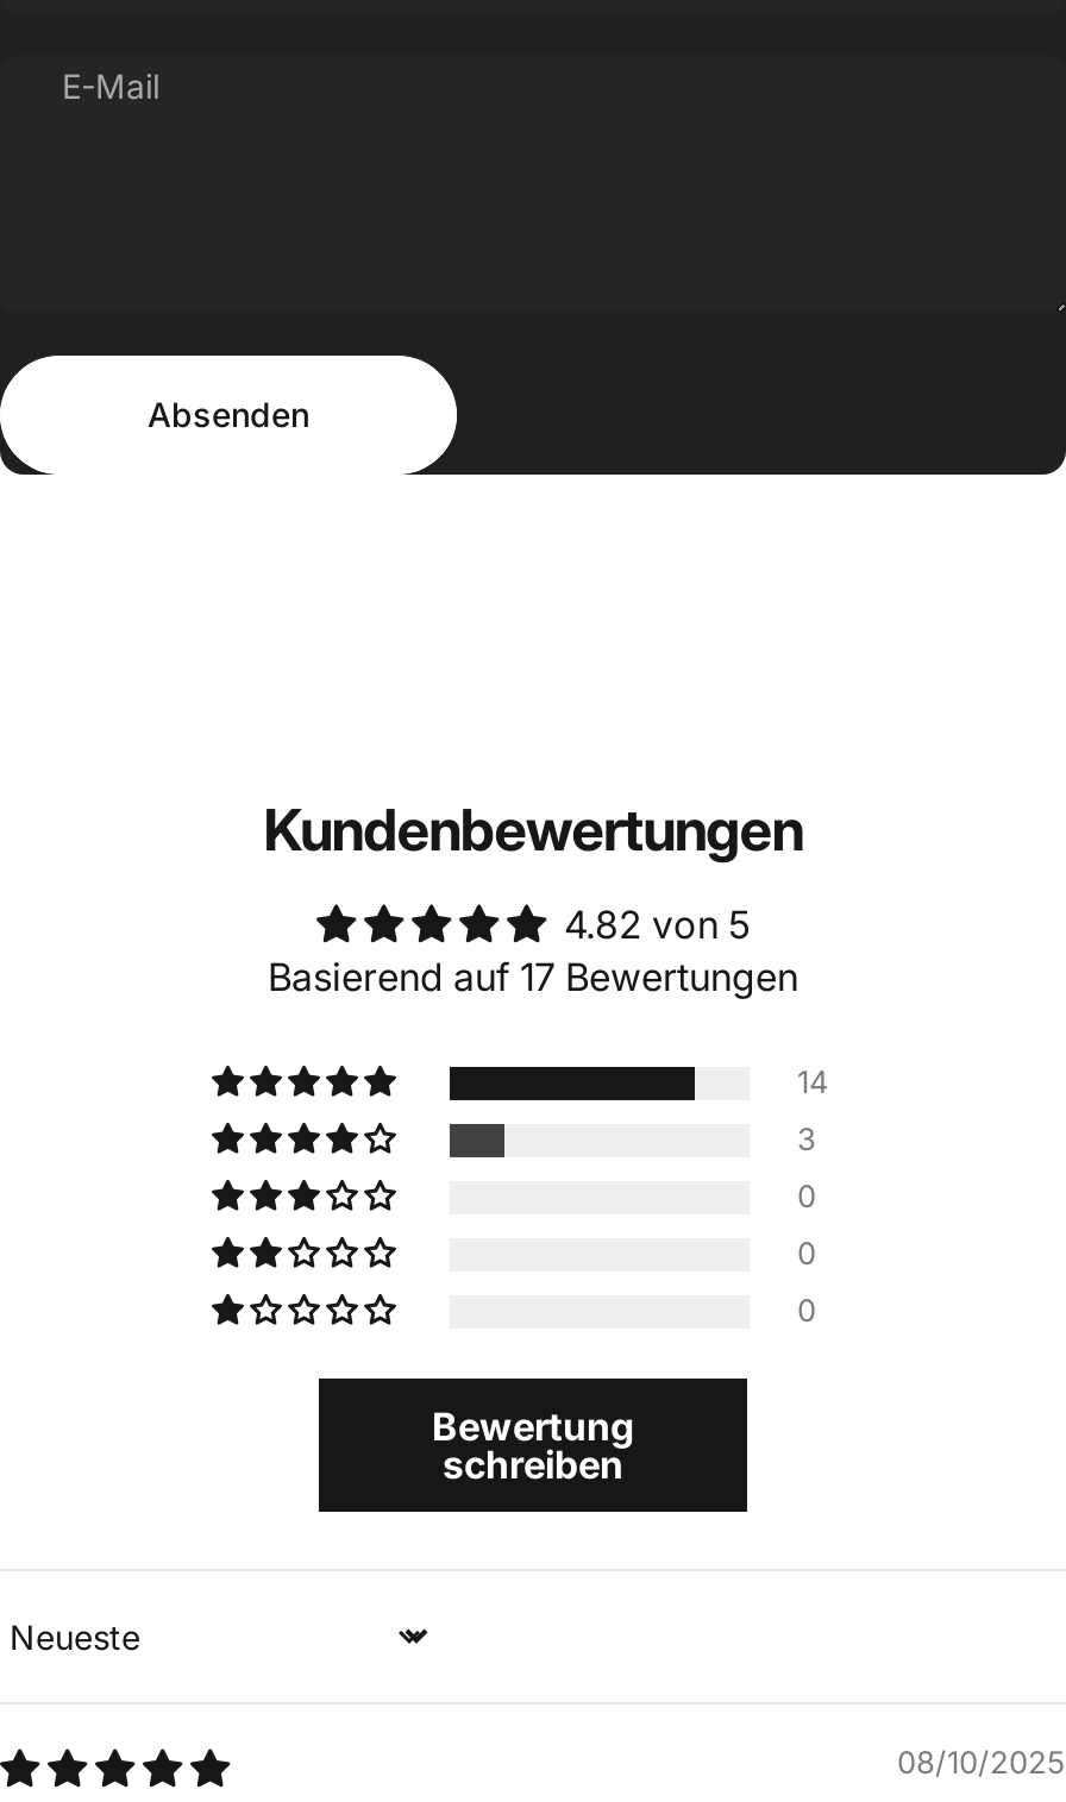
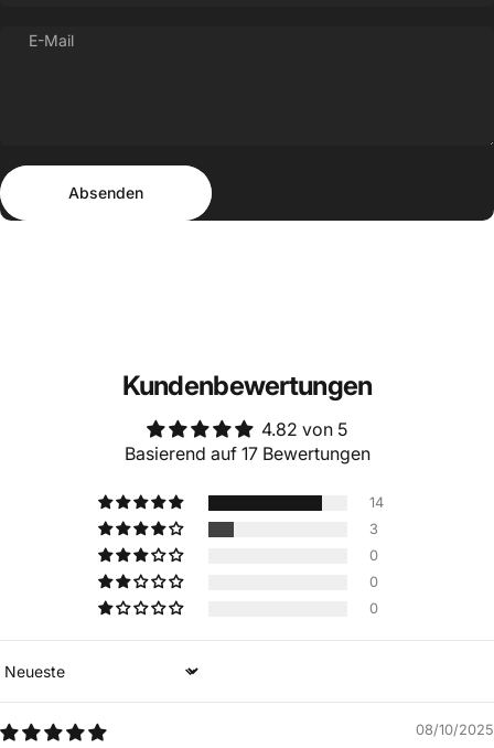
- Bewertung
- schreiben
